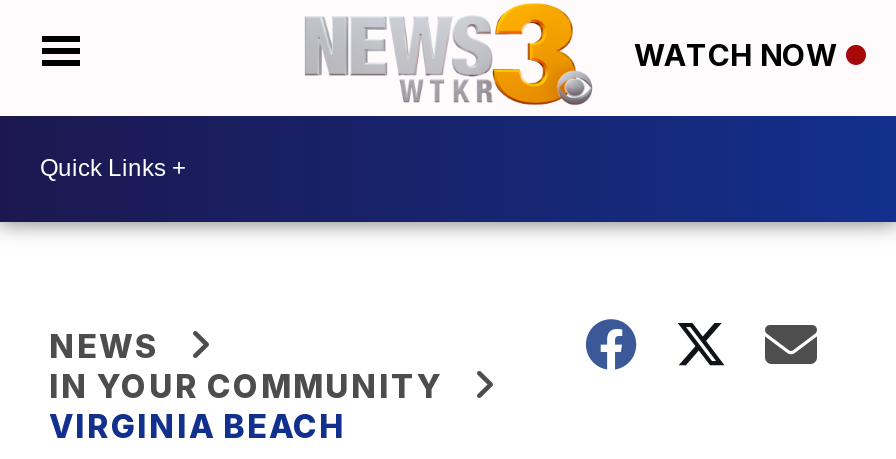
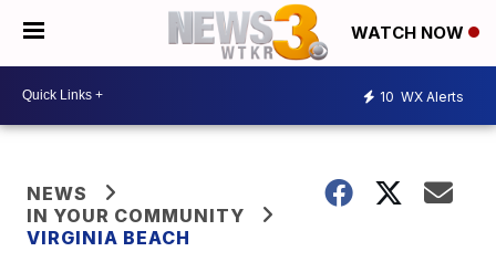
+ 10 WX Alerts
